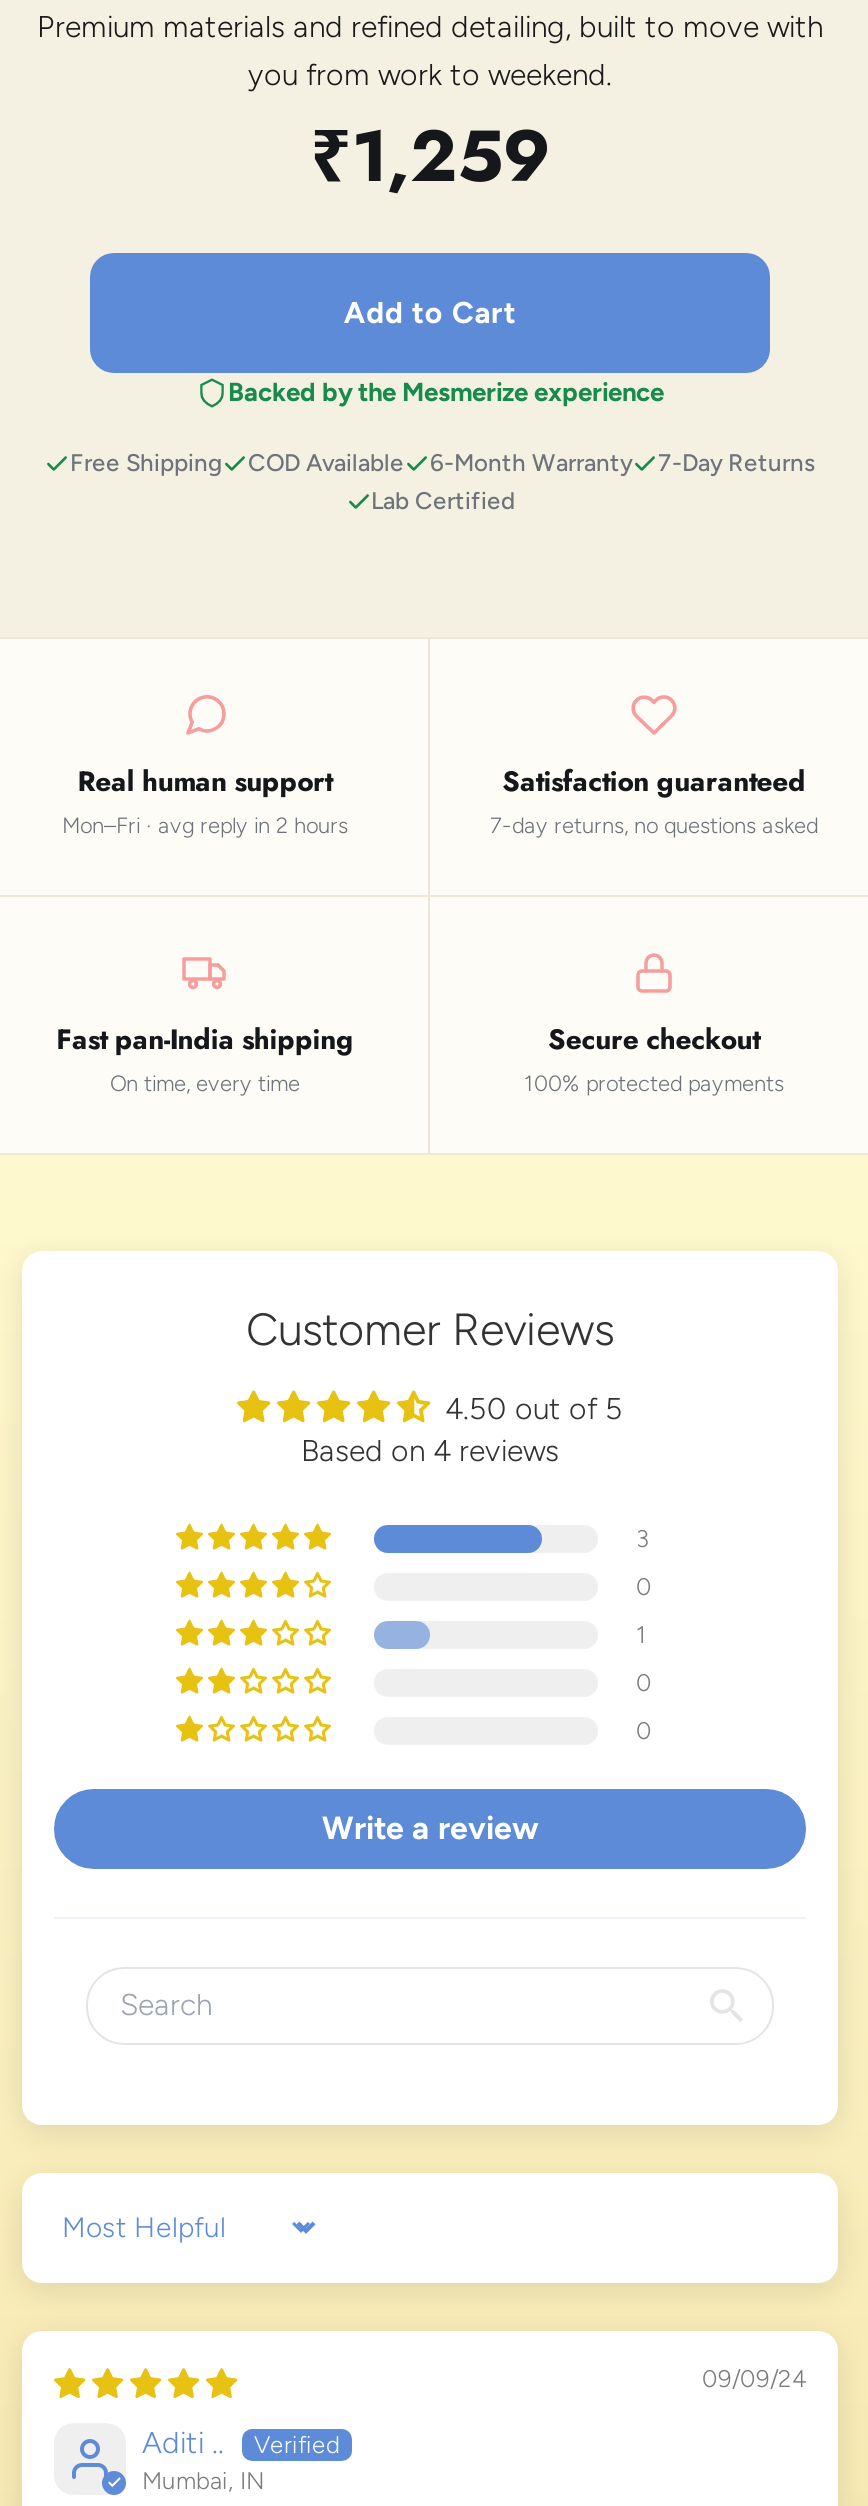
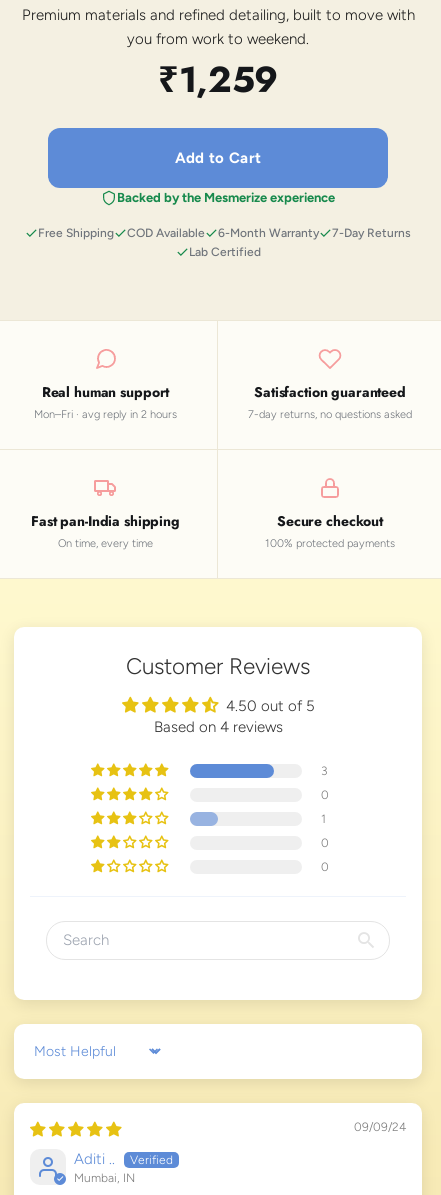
- Write a review
